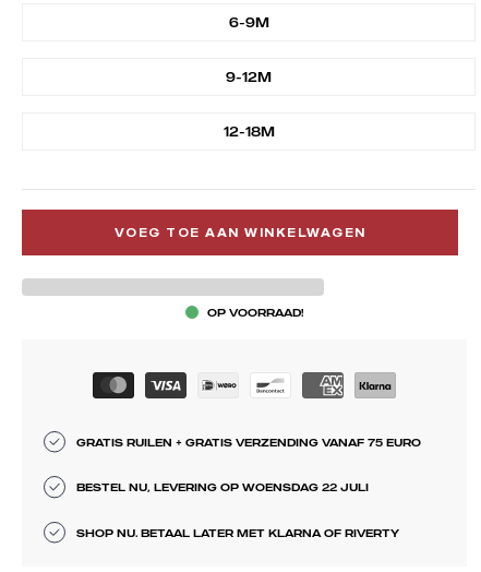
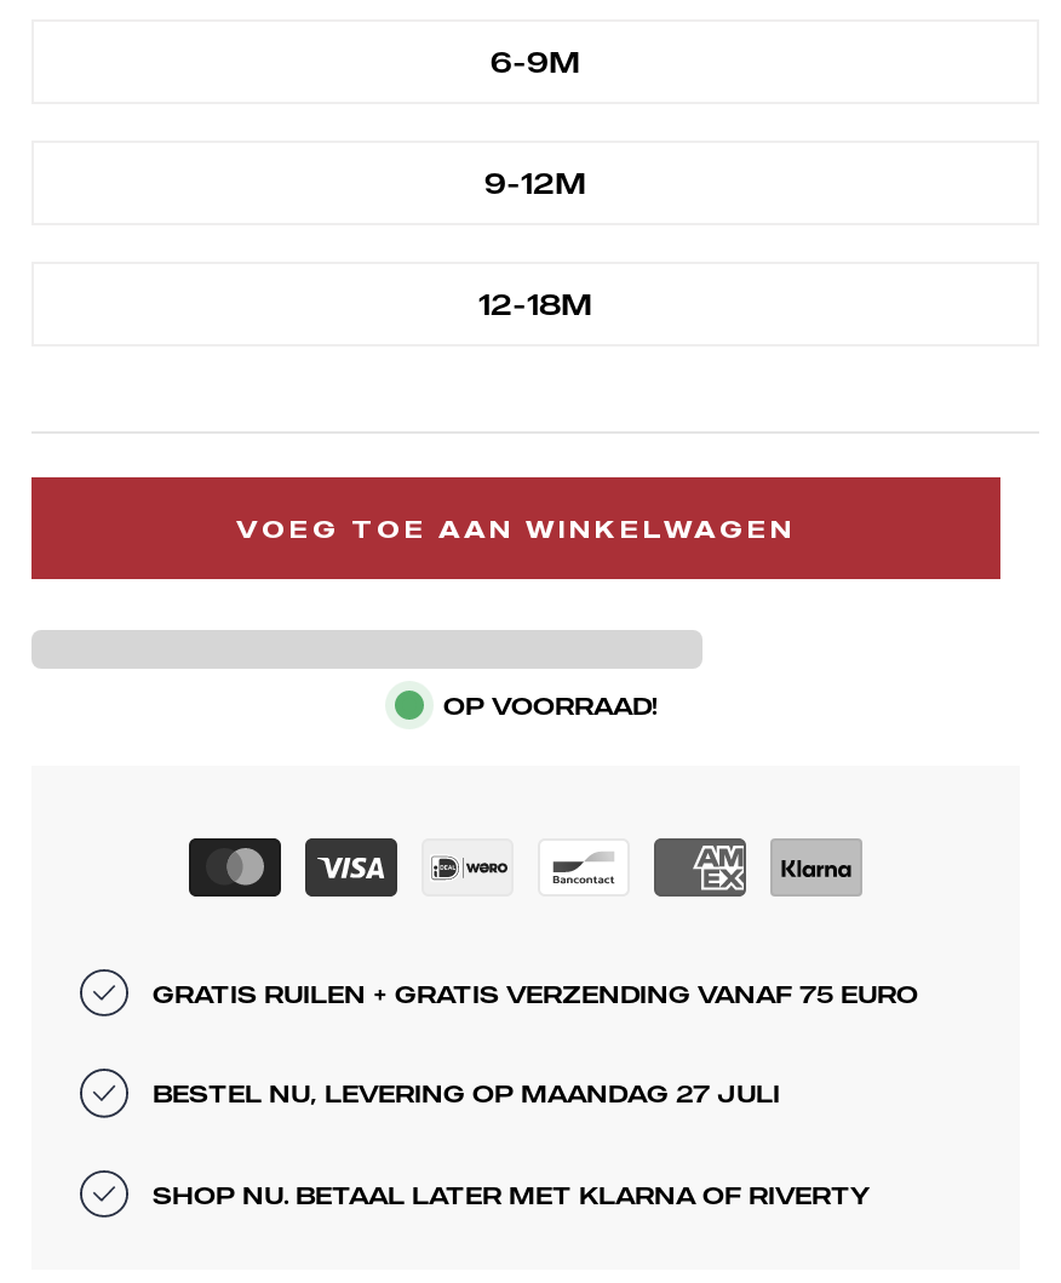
- BESTEL NU, LEVERING OP WOENSDAG 22 JULI
+ BESTEL NU, LEVERING OP MAANDAG 27 JULI
